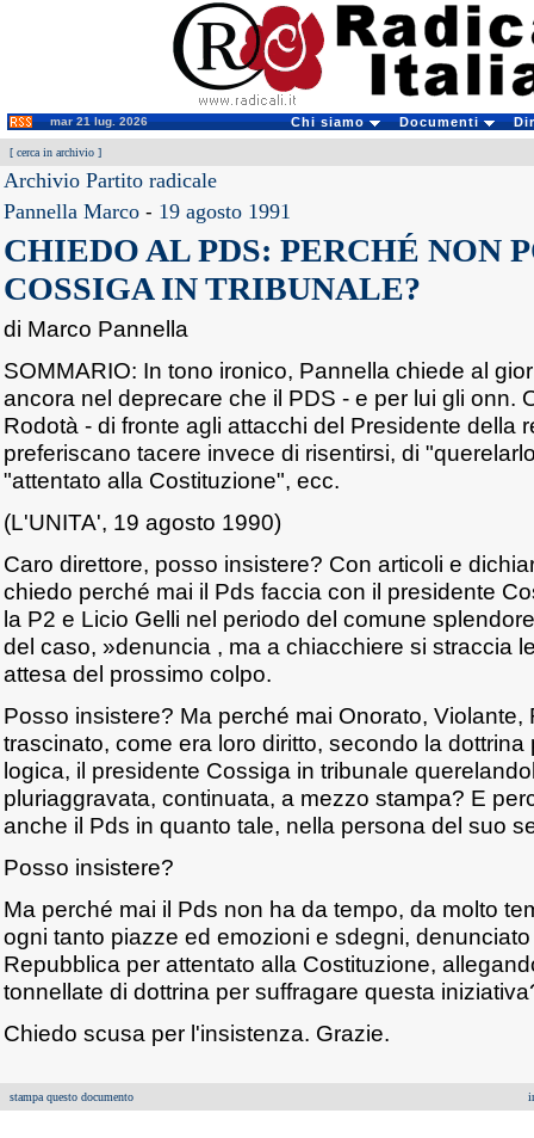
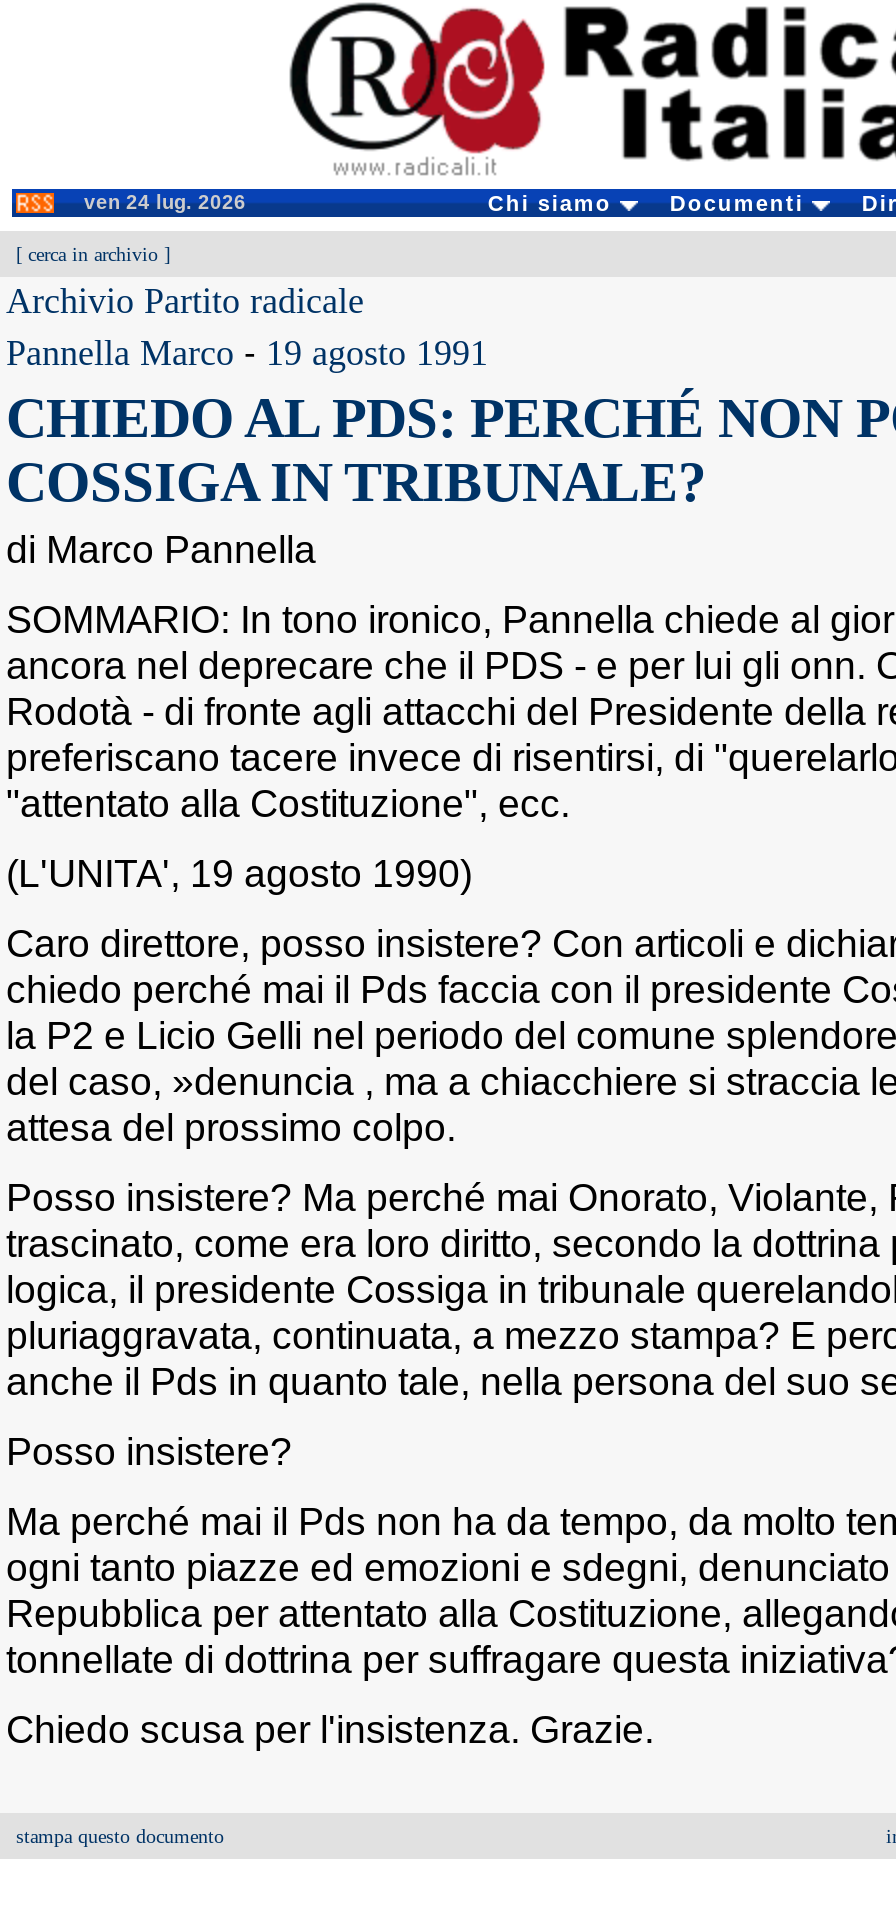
- mar 21 lug. 2026
+ ven 24 lug. 2026
